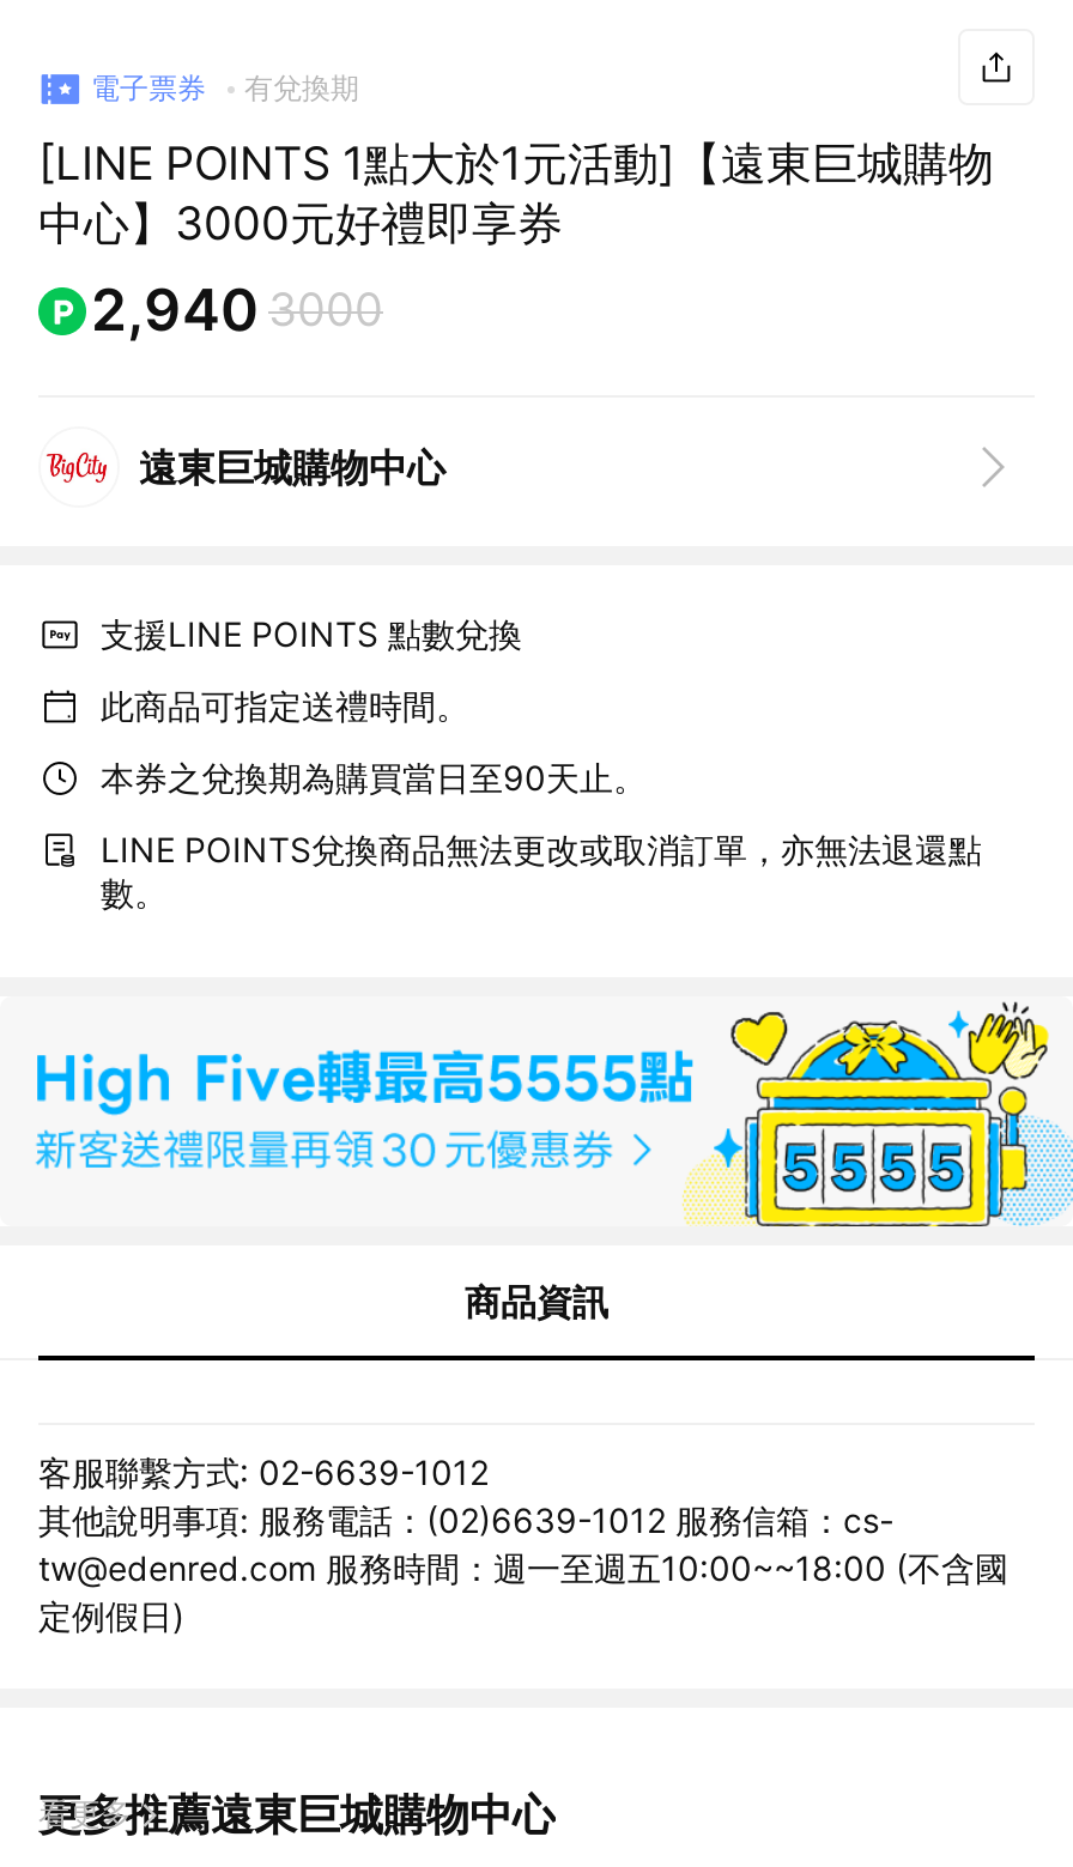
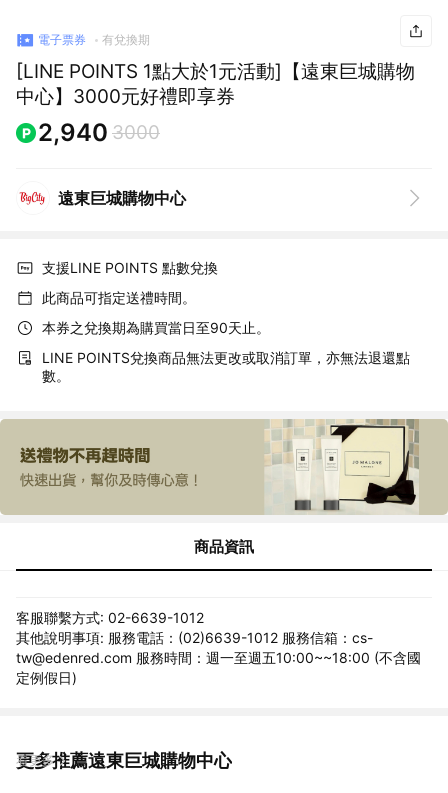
- [image]
+ [image]
